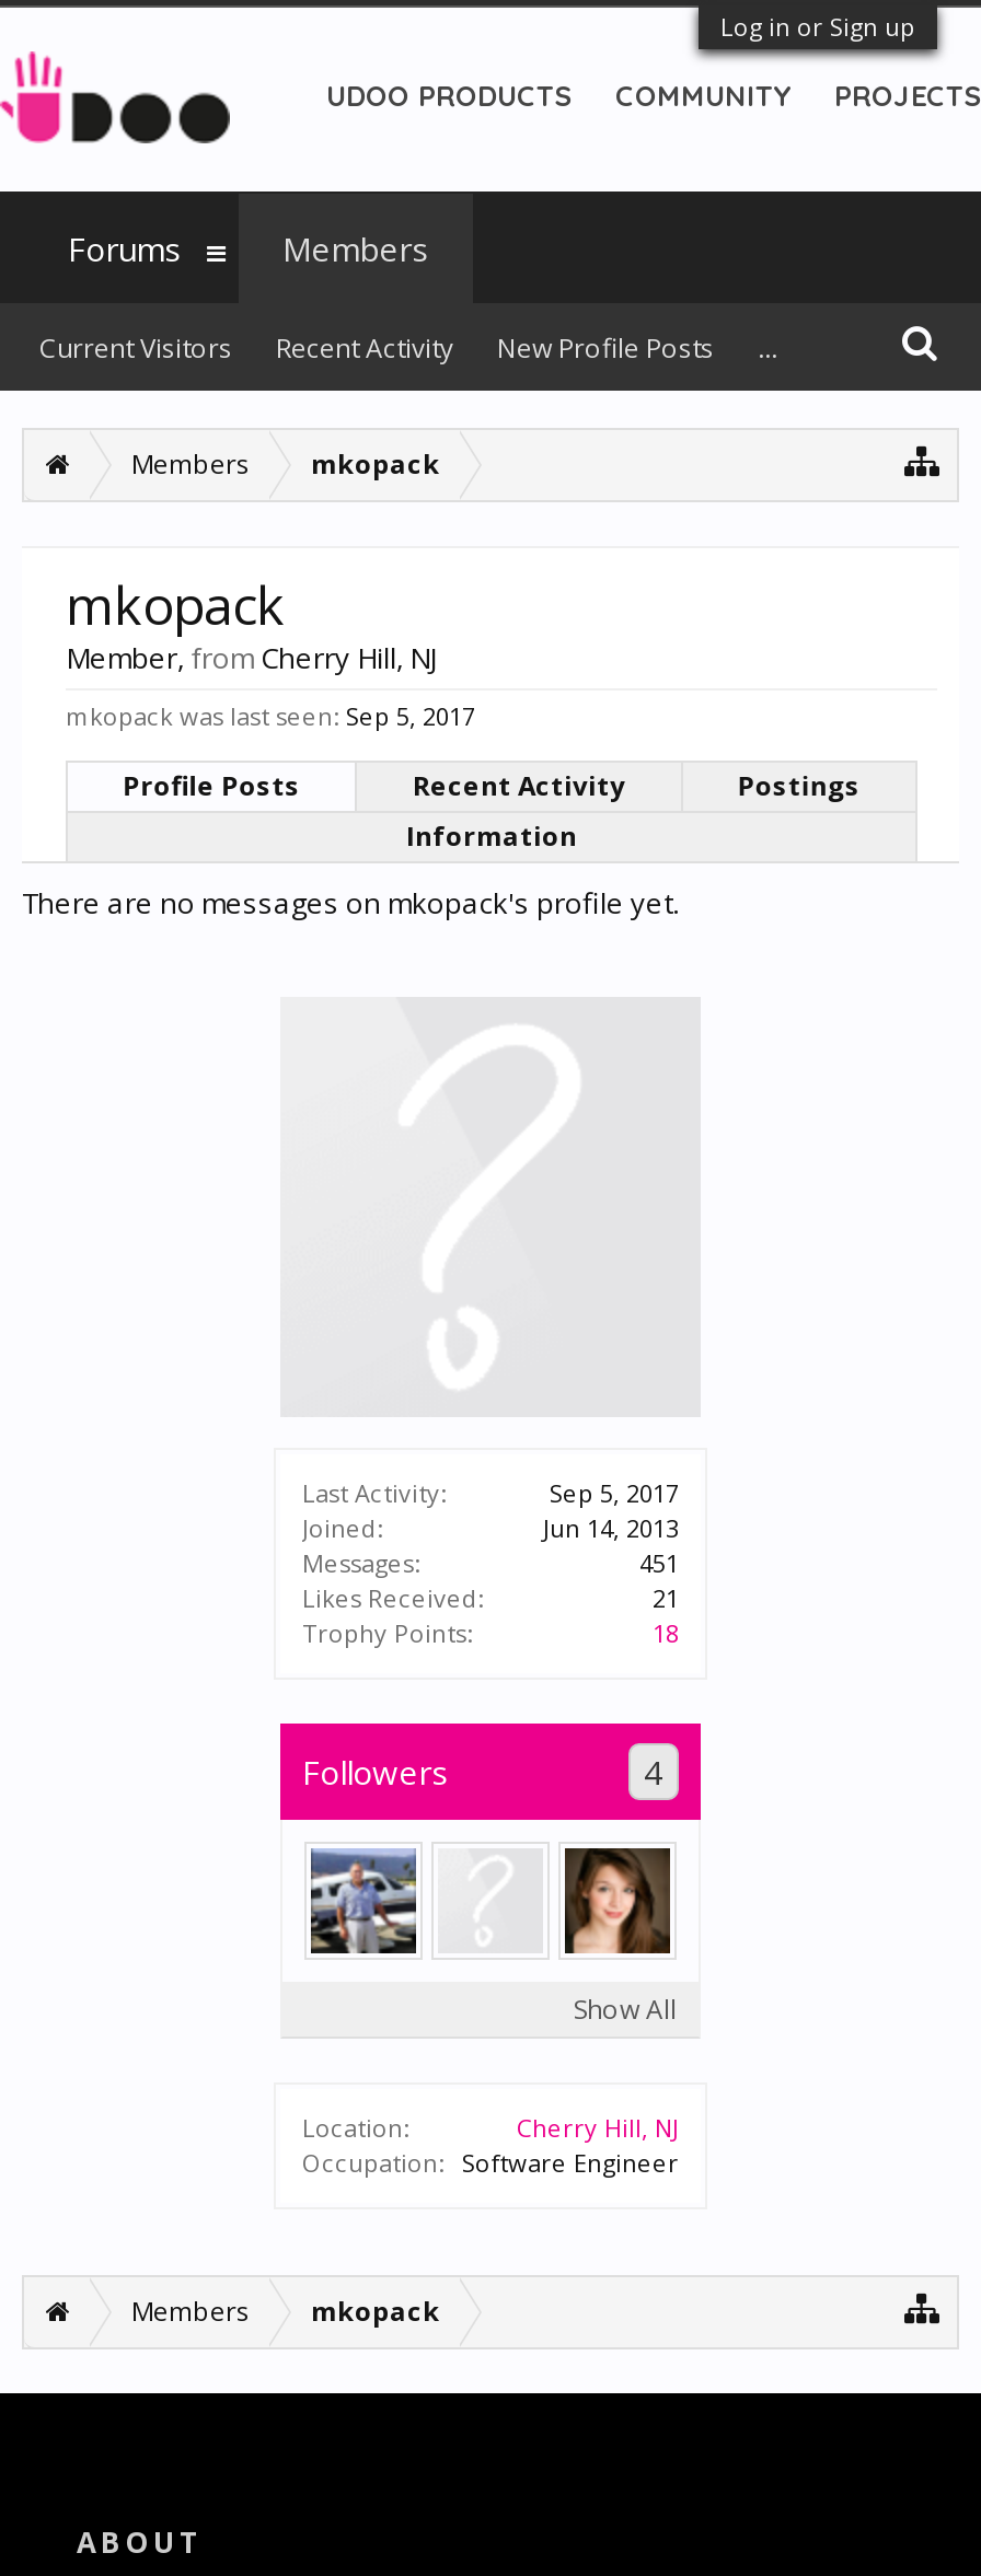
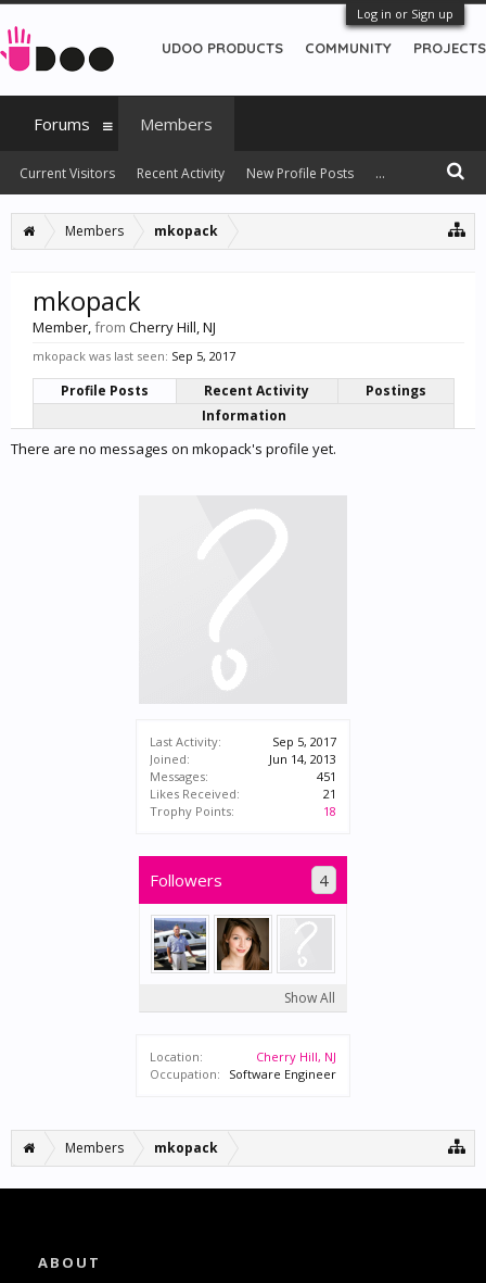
+ [image]

- [image]
